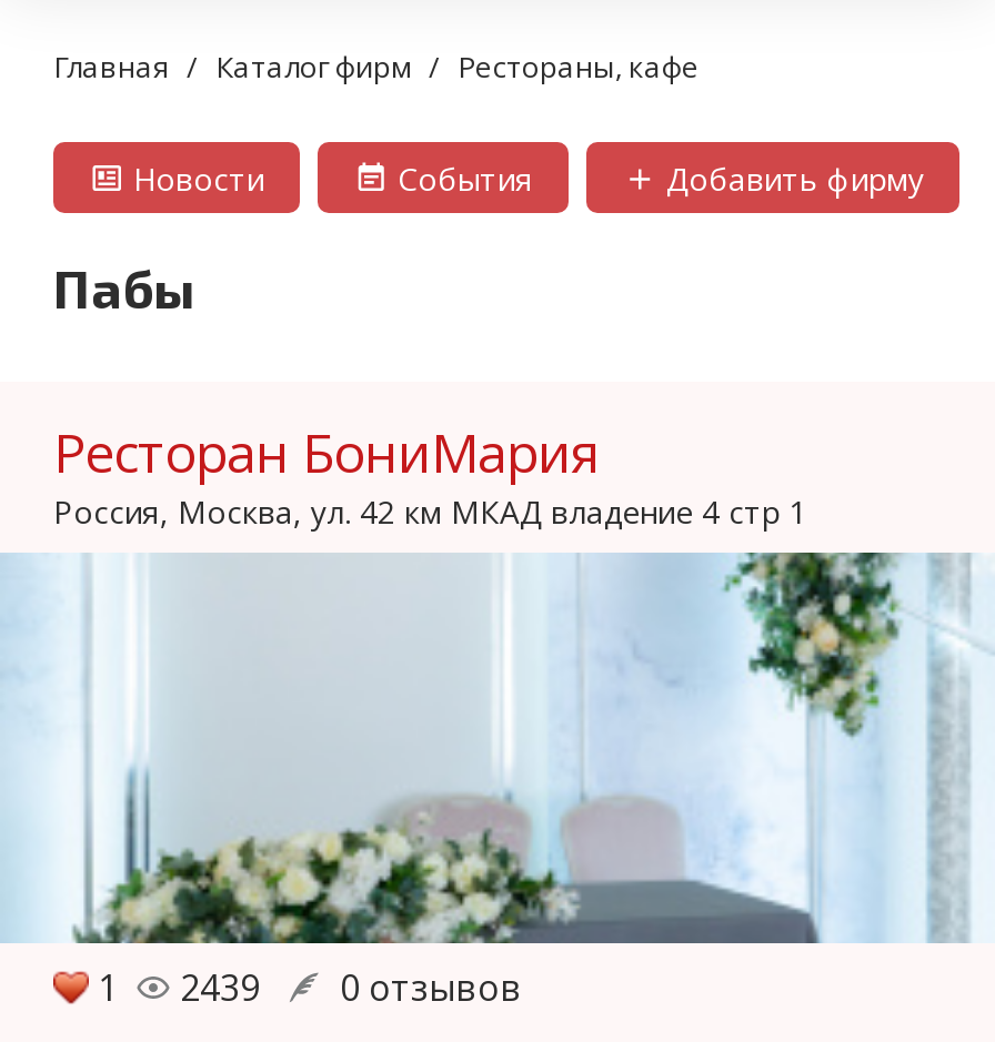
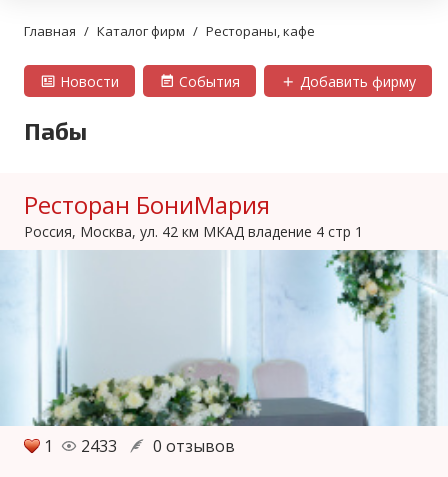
- 1 2439 0 отзывов
+ 1 2433 0 отзывов
